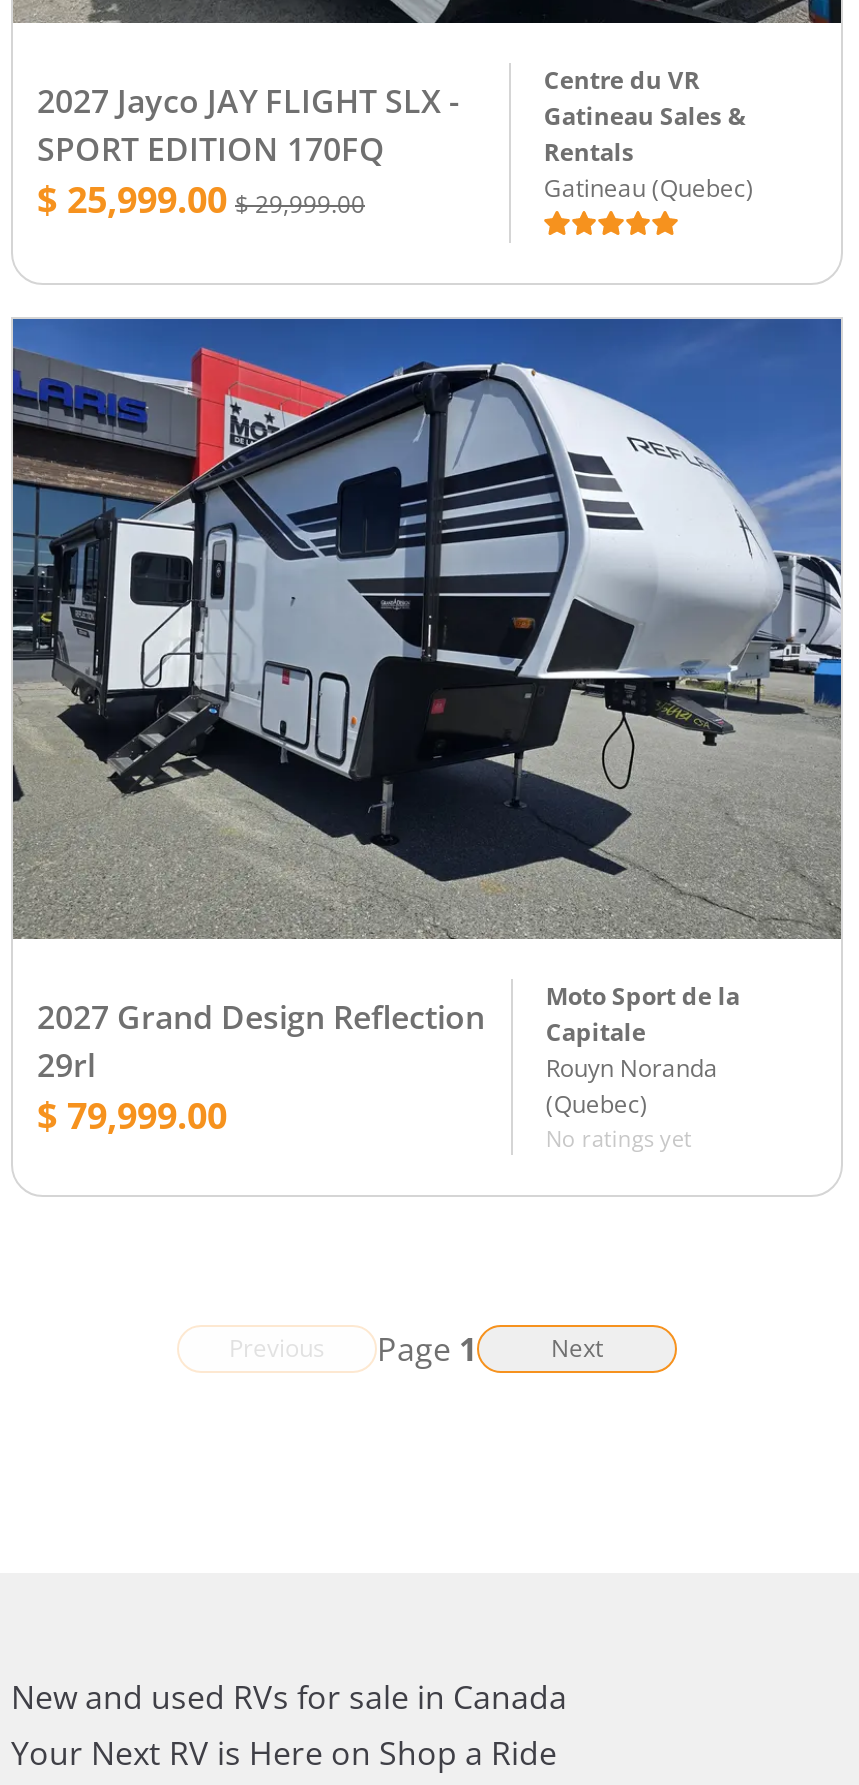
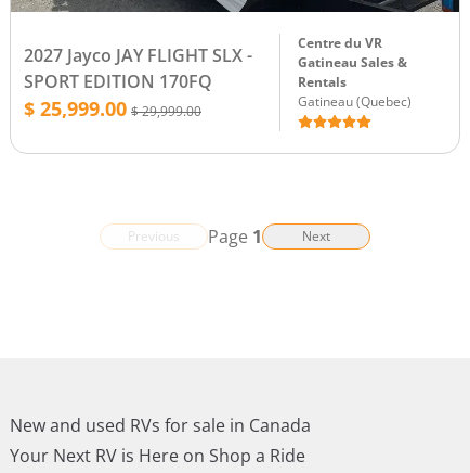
- [image]
- Moto Sport de la
- Capitale
- Rouyn Noranda
- (Quebec)
- No ratings yet

- 2027 Grand Design Reflection
- 29rl
- $ 79,999.00
